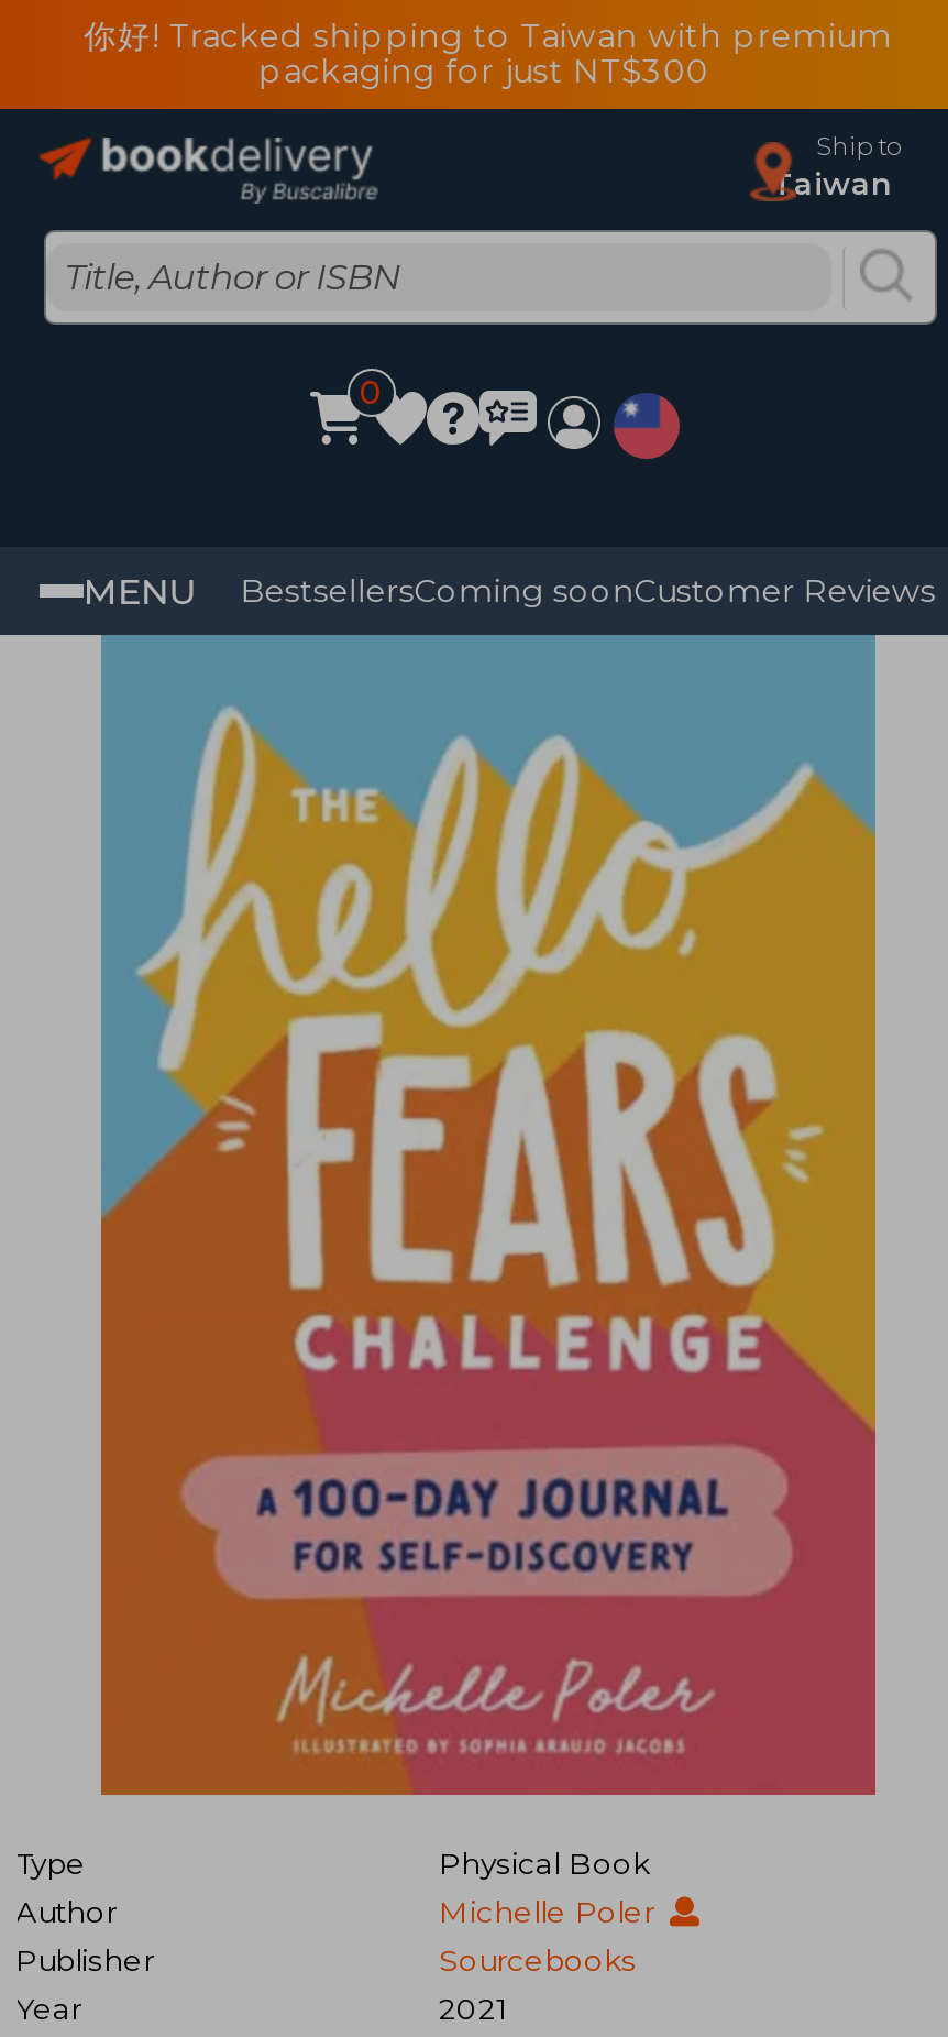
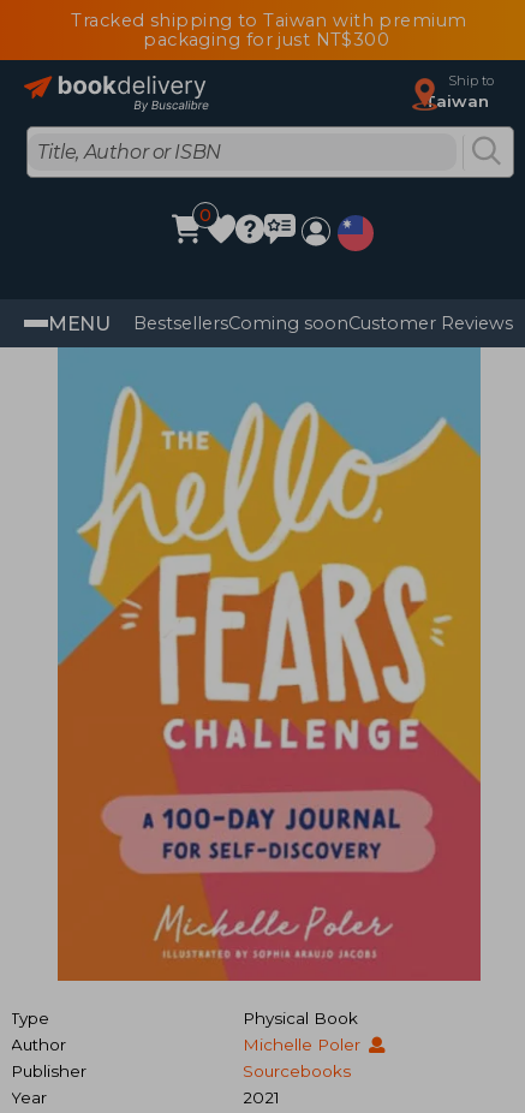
- 你好! Tracked shipping to Taiwan with premium
+ Tracked shipping to Taiwan with premium
